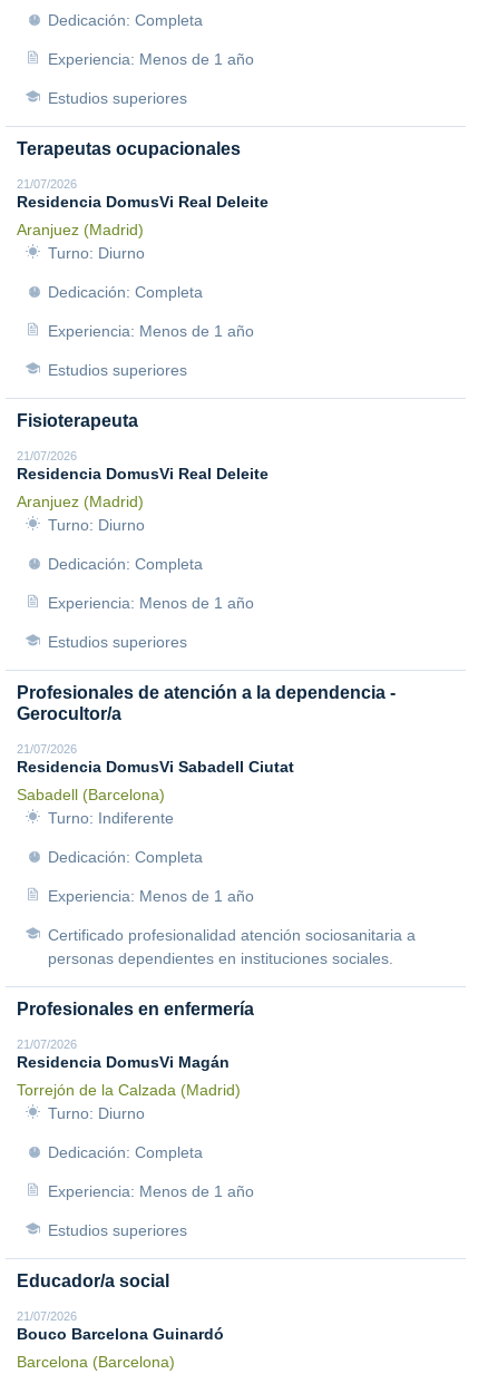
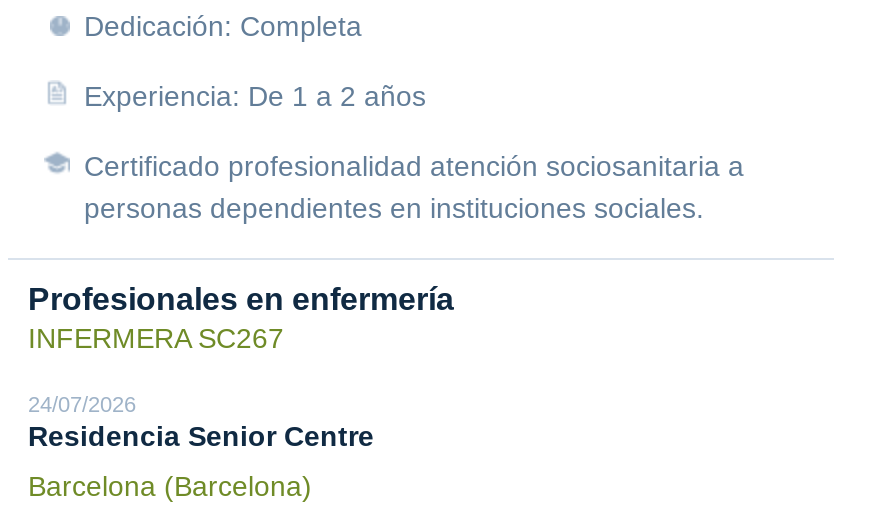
- Experiencia: Menos de 1 año
- Estudios superiores
- Terapeutas ocupacionales
- 21/07/2026
- Residencia DomusVi Real Deleite
- Aranjuez (Madrid)
- Turno: Diurno
- Dedicación: Completa
- Experiencia: Menos de 1 año
- Estudios superiores
- Fisioterapeuta
- 21/07/2026
- Residencia DomusVi Real Deleite
- Aranjuez (Madrid)
- Turno: Diurno
- Dedicación: Completa
- Experiencia: Menos de 1 año
- Estudios superiores
- Profesionales de atención a la dependencia -
- Gerocultor/a
- 21/07/2026
- Residencia DomusVi Sabadell Ciutat
- Sabadell (Barcelona)
- Turno: Indiferente
- Dedicación: Completa
- Experiencia: Menos de 1 año
+ Experiencia: De 1 a 2 años

- 21/07/2026
- Residencia DomusVi Magán
- Torrejón de la Calzada (Madrid)
- Turno: Diurno
- Dedicación: Completa
- Experiencia: Menos de 1 año
- Estudios superiores
- Educador/a social
- 21/07/2026
- Bouco Barcelona Guinardó
+ INFERMERA SC267
+ 24/07/2026
+ Residencia Senior Centre
